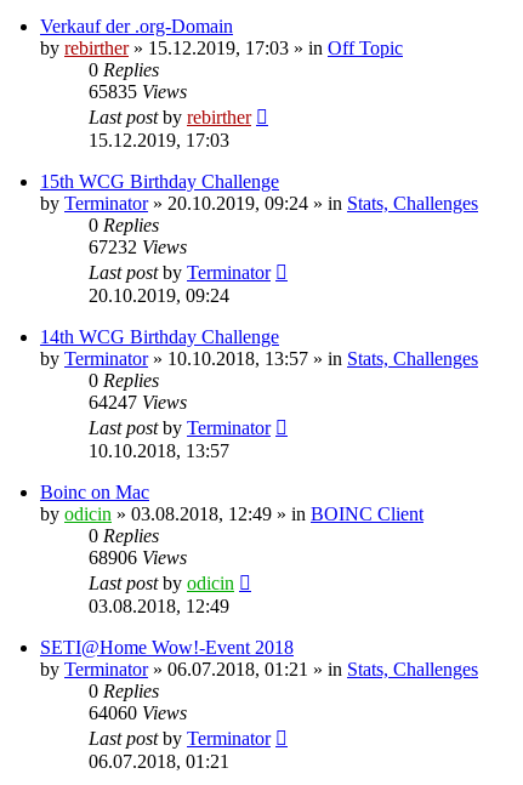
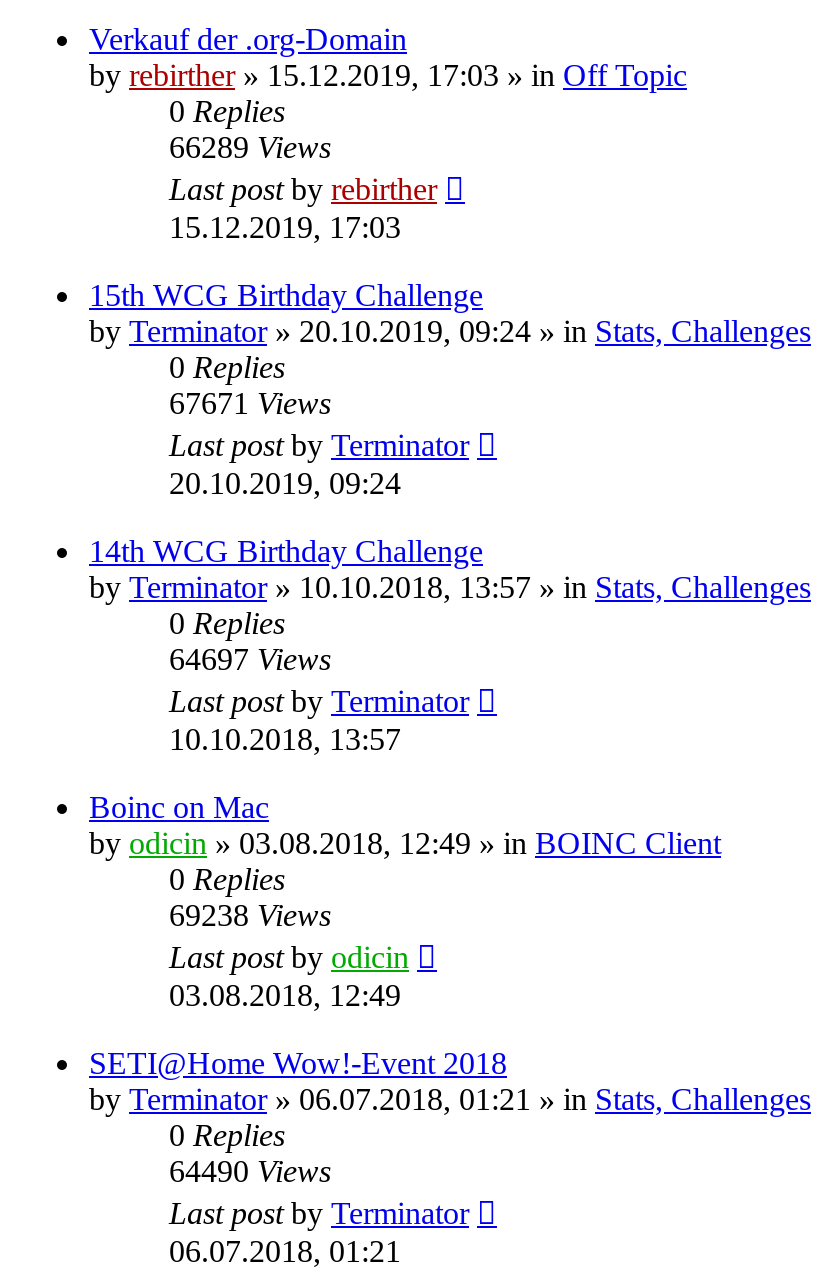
- 65835 Views
+ 66289 Views

- 67232 Views
+ 67671 Views

- 64247 Views
+ 64697 Views

- 68906 Views
+ 69238 Views

- 64060 Views
+ 64490 Views
